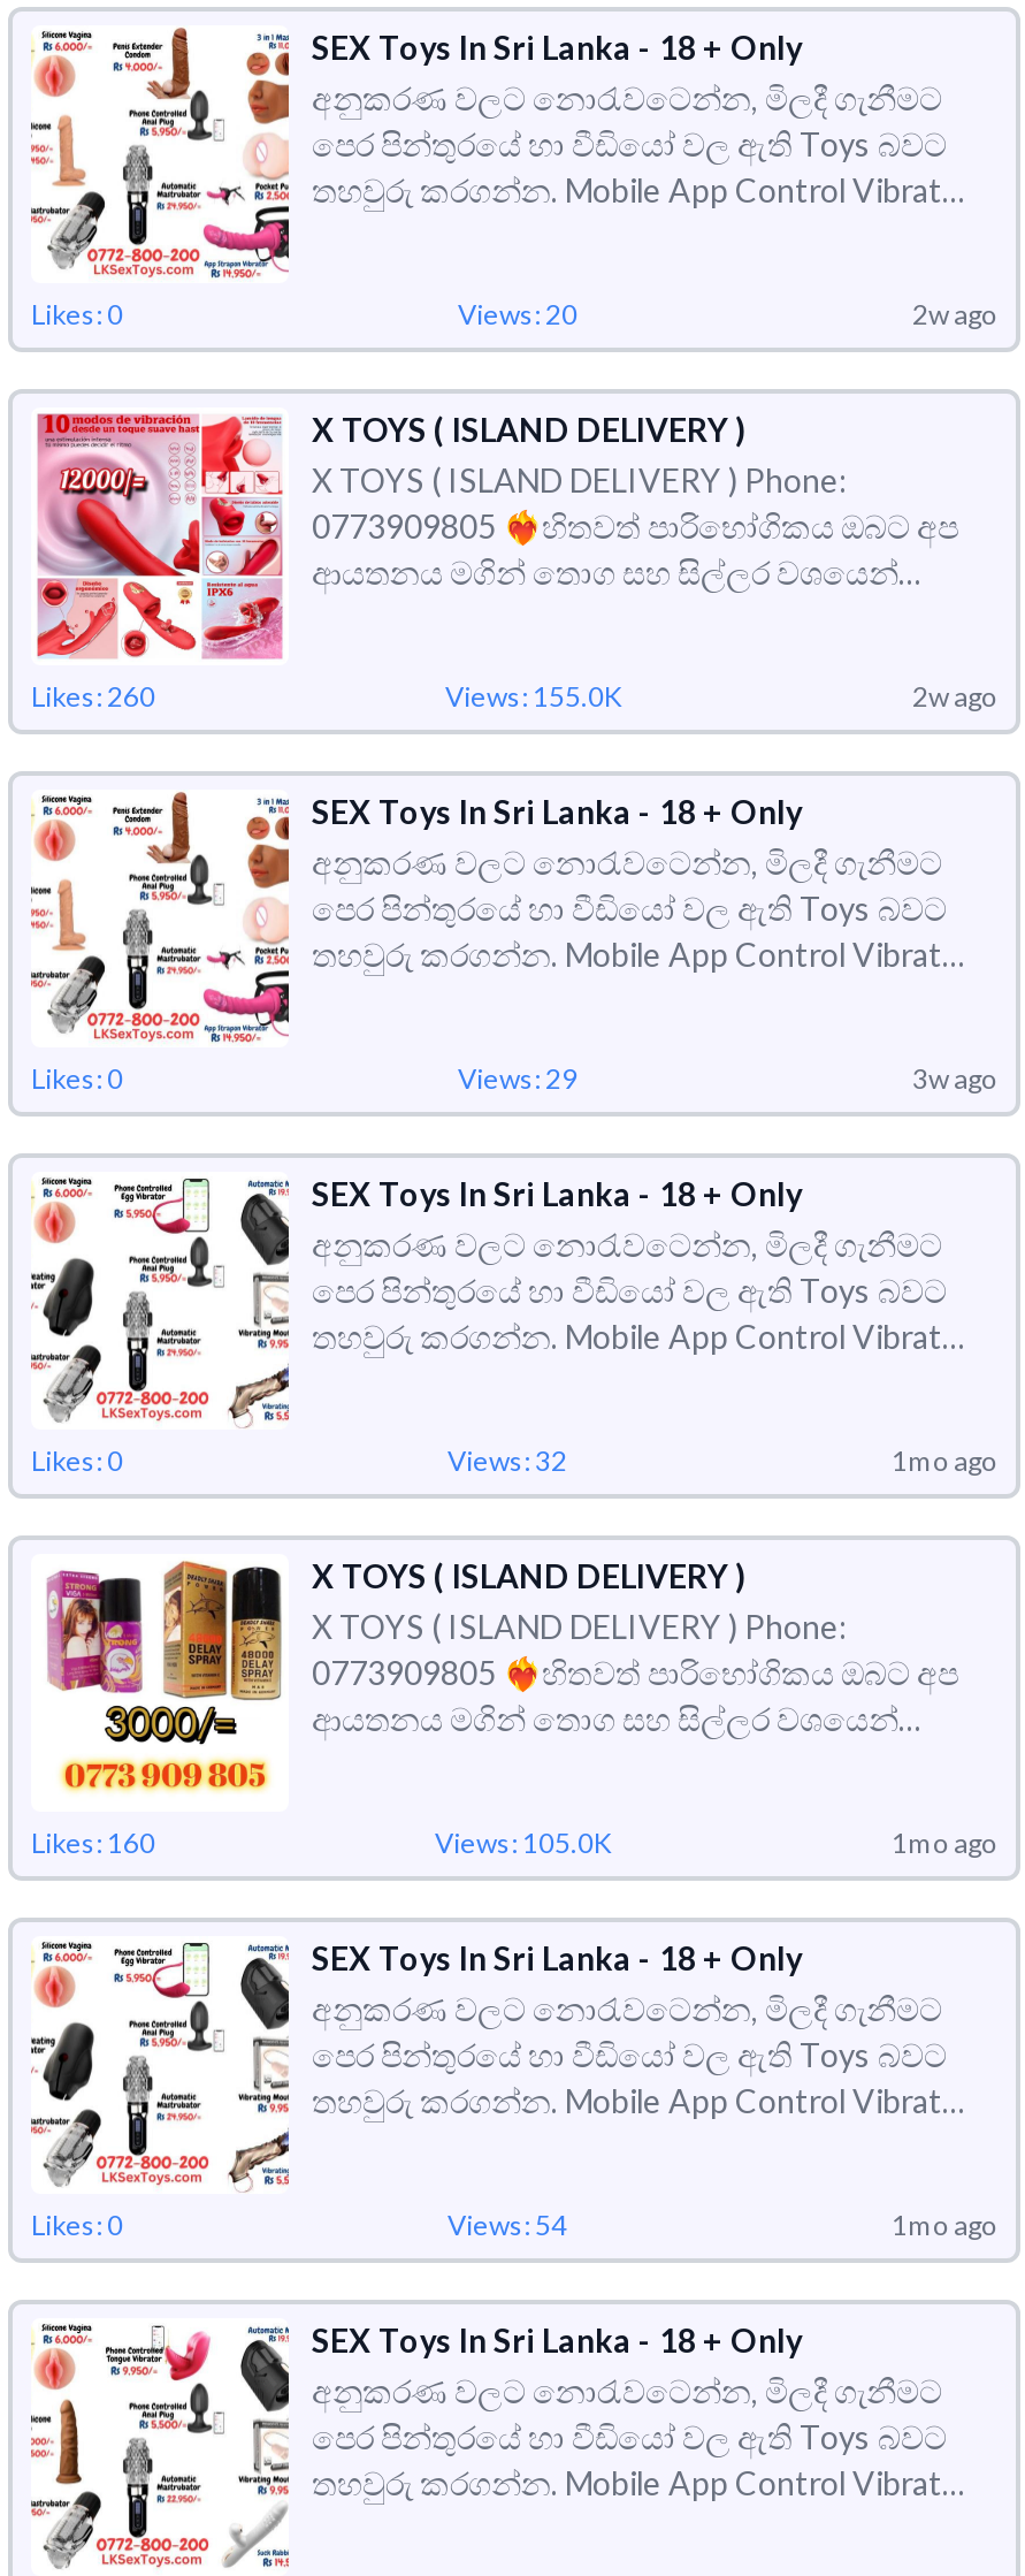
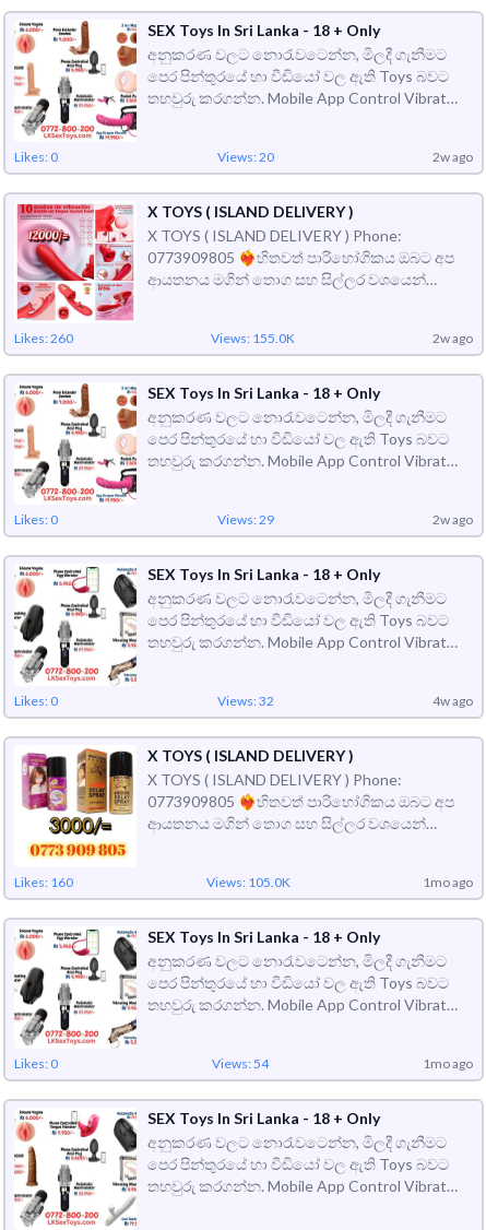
- 3w ago
+ 2w ago

- 1mo ago
+ 4w ago
